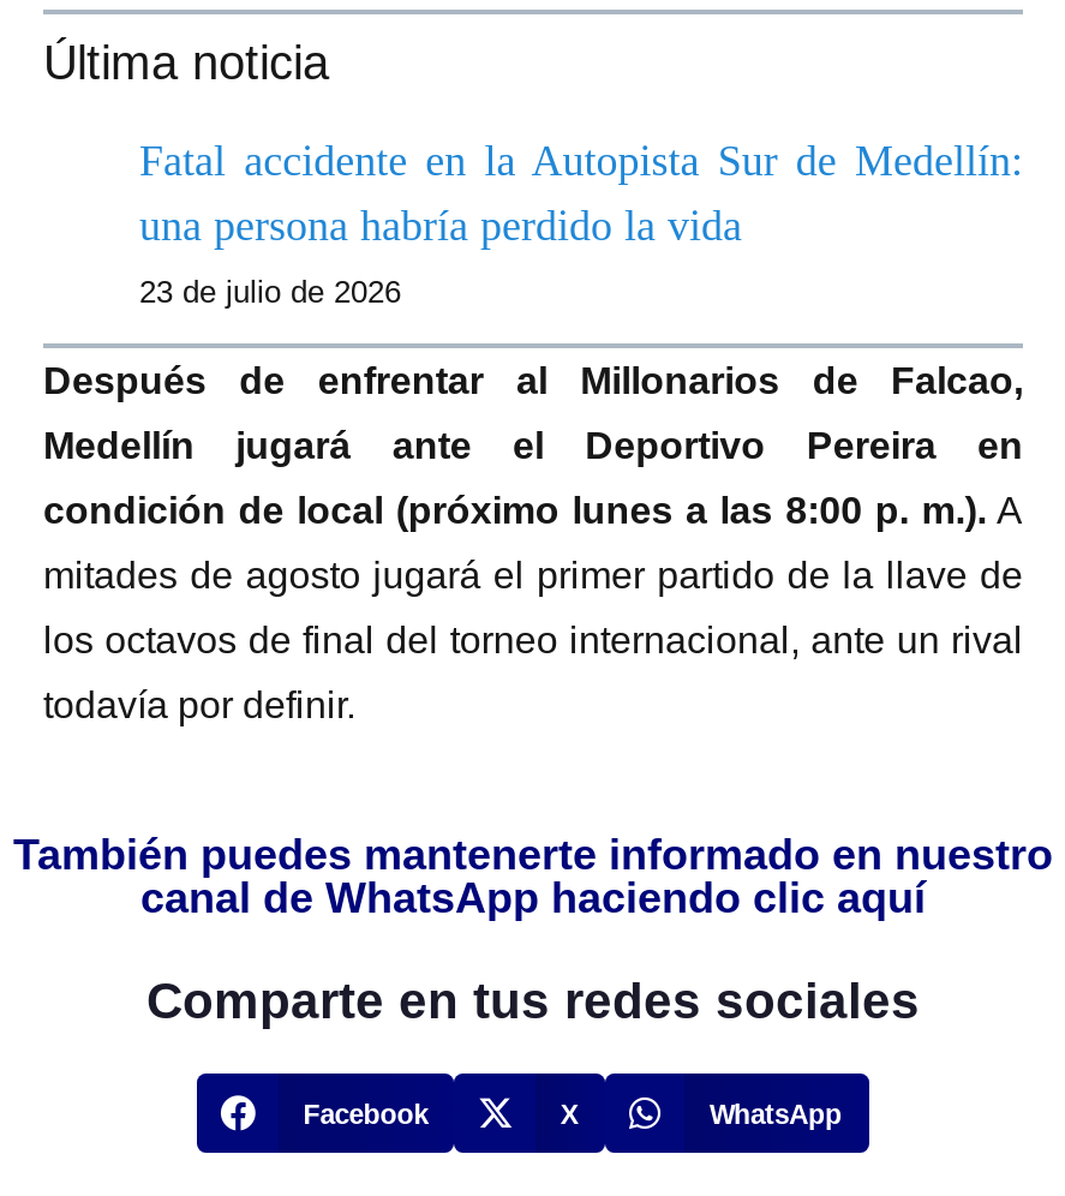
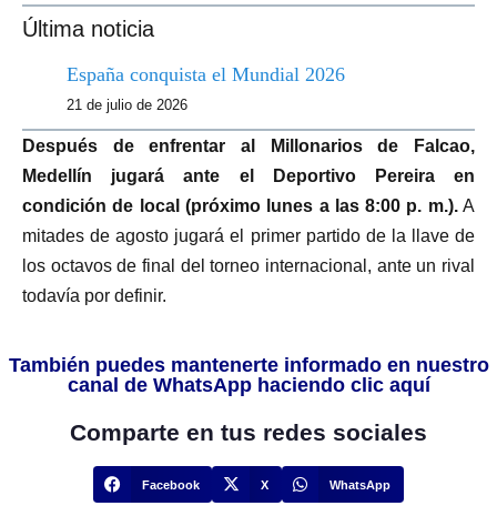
- Fatal accidente en la Autopista Sur de Medellín:
- una persona habría perdido la vida
+ España conquista el Mundial 2026

- 23 de julio de 2026
+ 21 de julio de 2026
